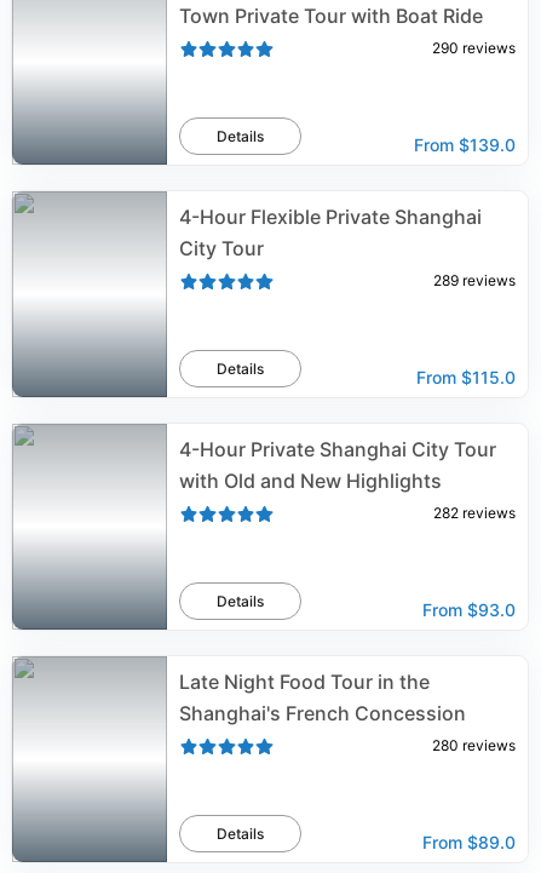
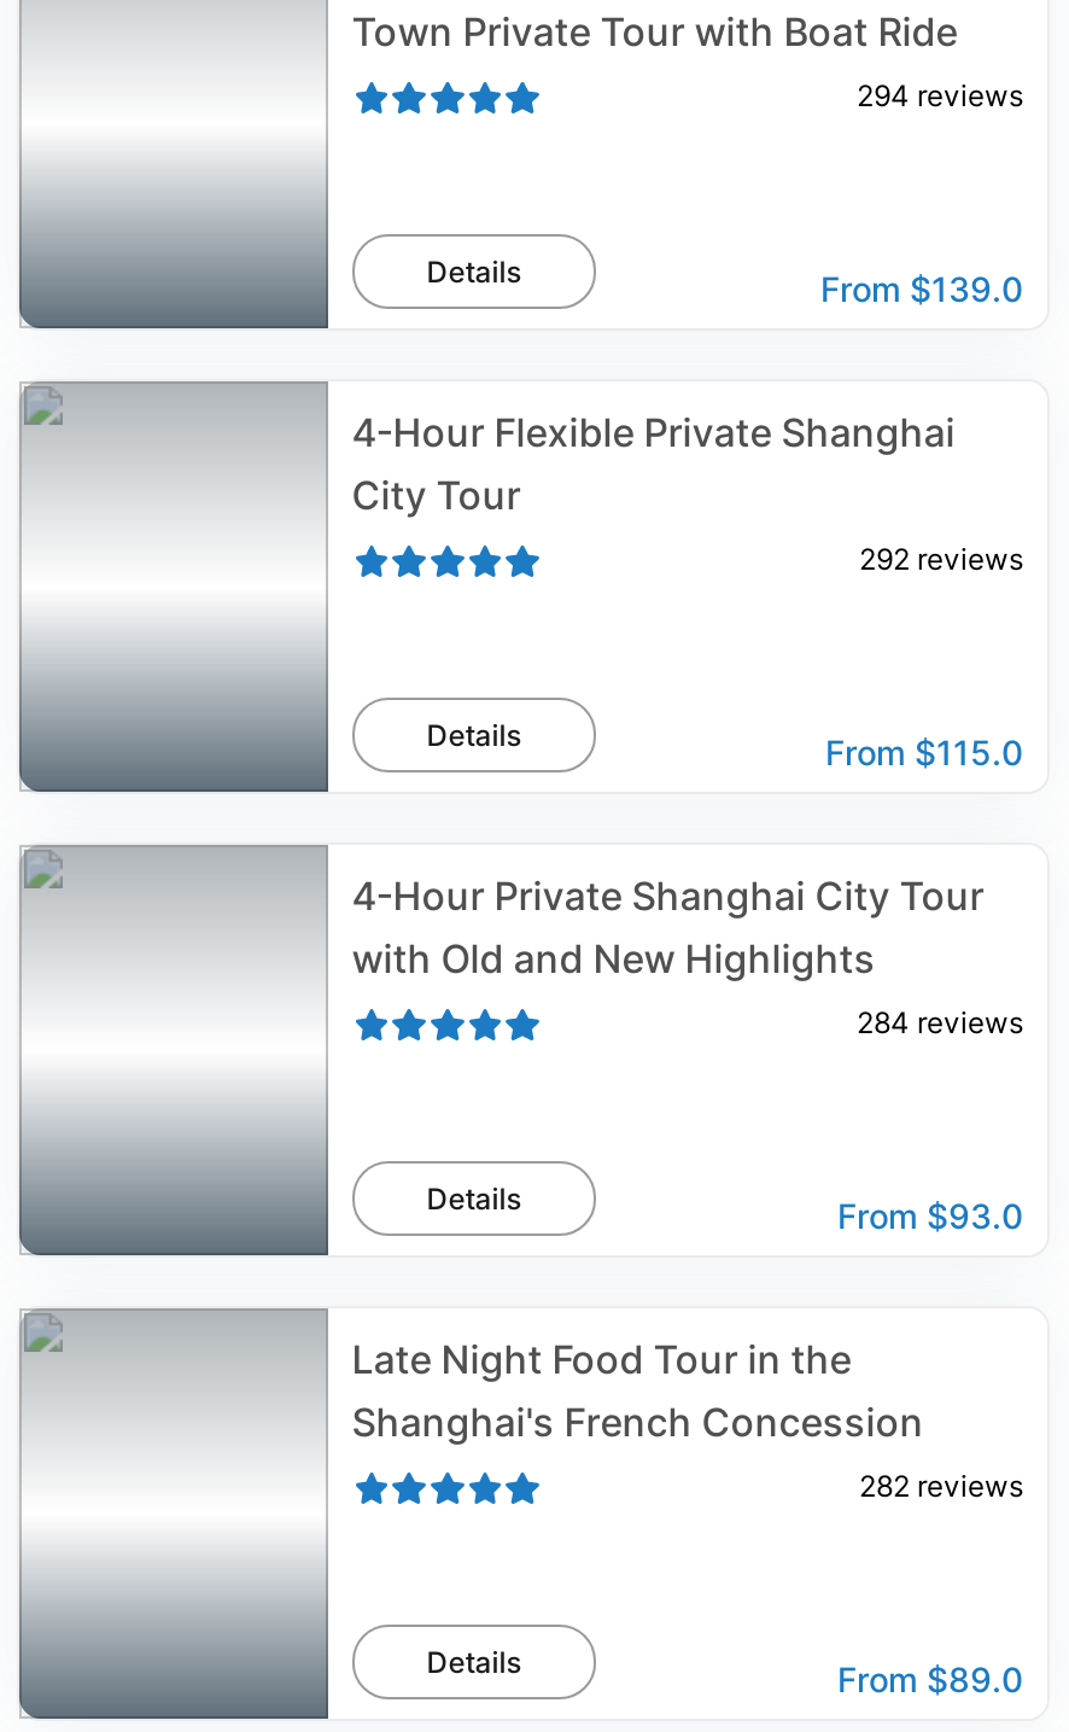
- 290 reviews
+ 294 reviews

- 289 reviews
+ 292 reviews

- 282 reviews
+ 284 reviews

- 280 reviews
+ 282 reviews
